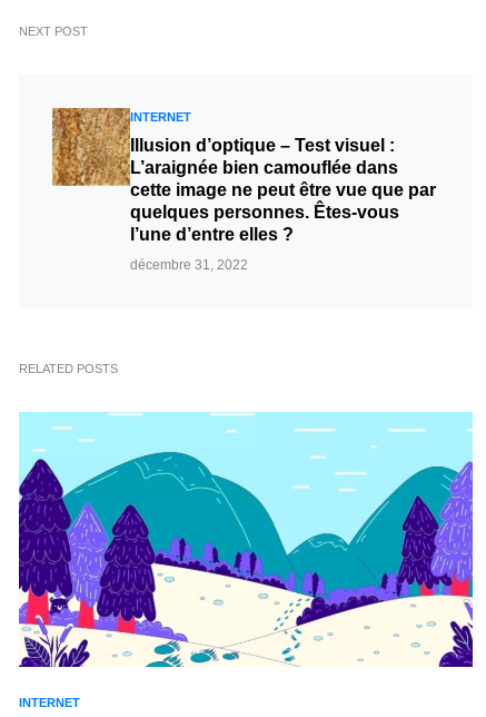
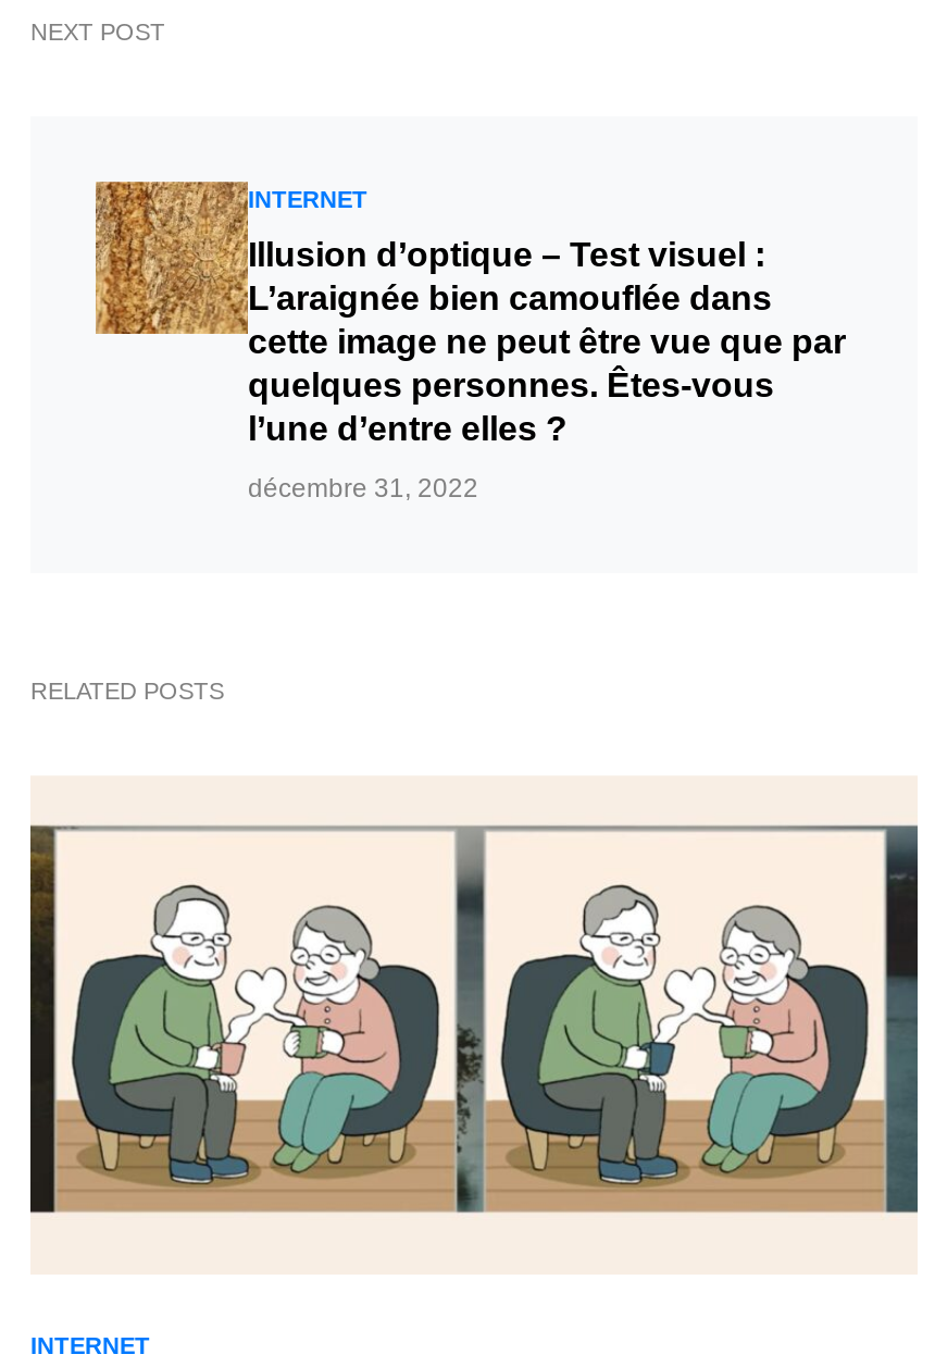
- [image]
+ [image]
